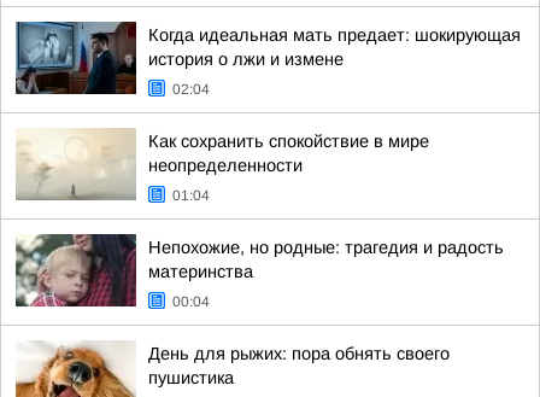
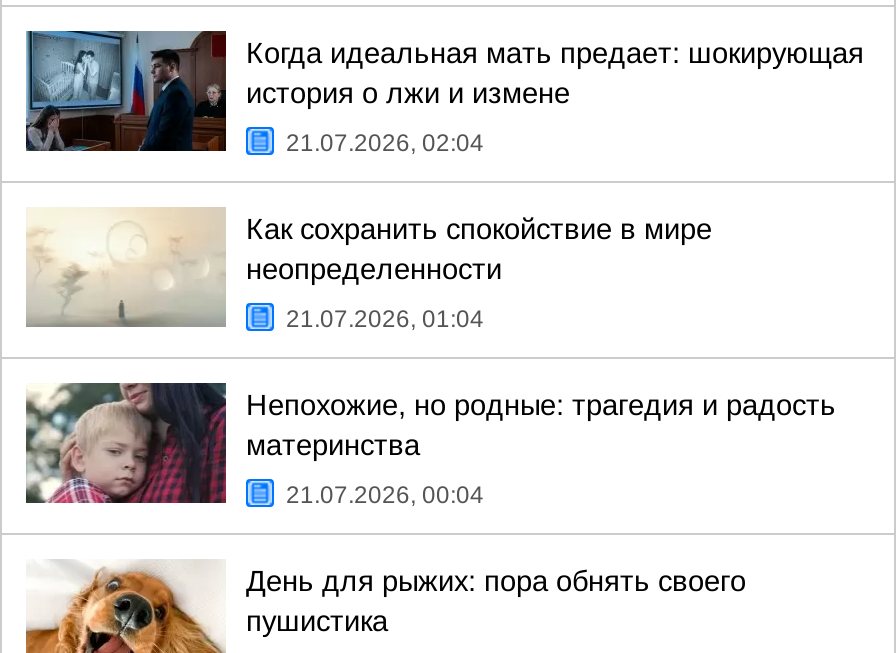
- 02:04
+ 21.07.2026, 02:04

- 01:04
+ 21.07.2026, 01:04

- 00:04
+ 21.07.2026, 00:04
